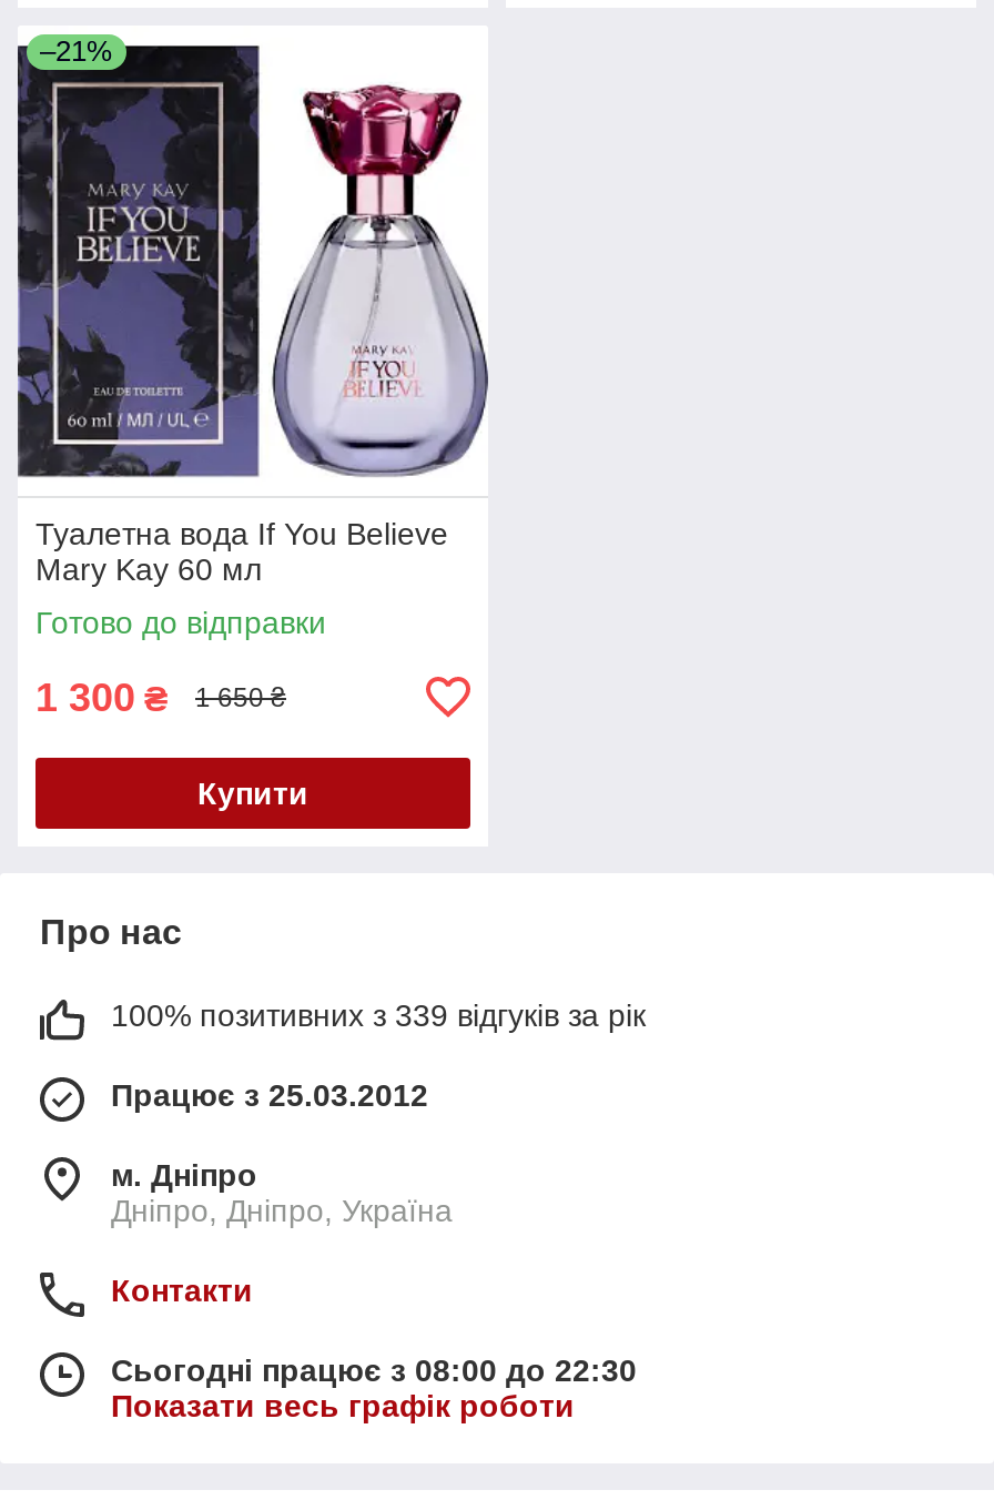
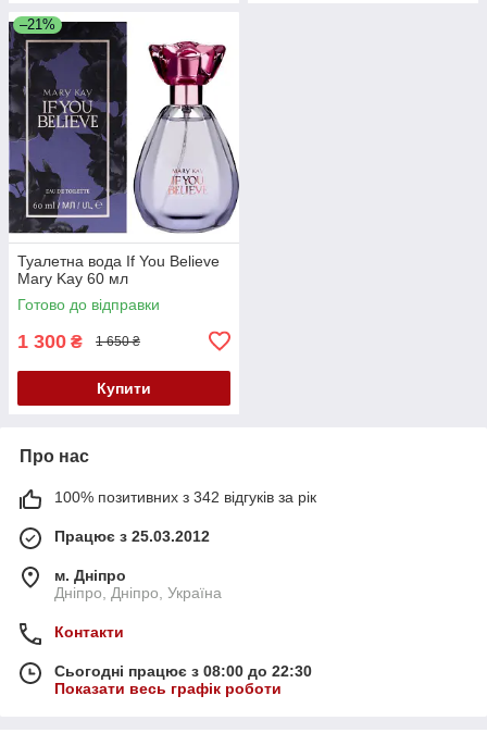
- 100% позитивних з 339 відгуків за рік
+ 100% позитивних з 342 відгуків за рік
